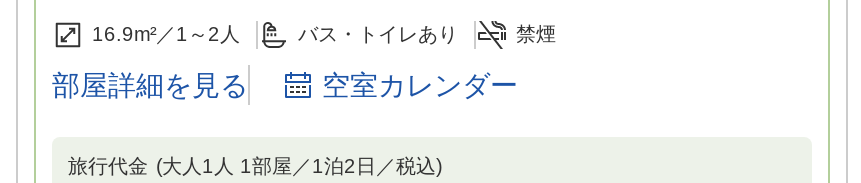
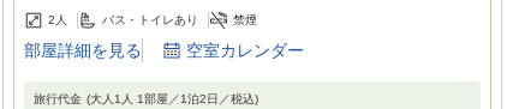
- 16.9m²／1～2人
+ 2人
